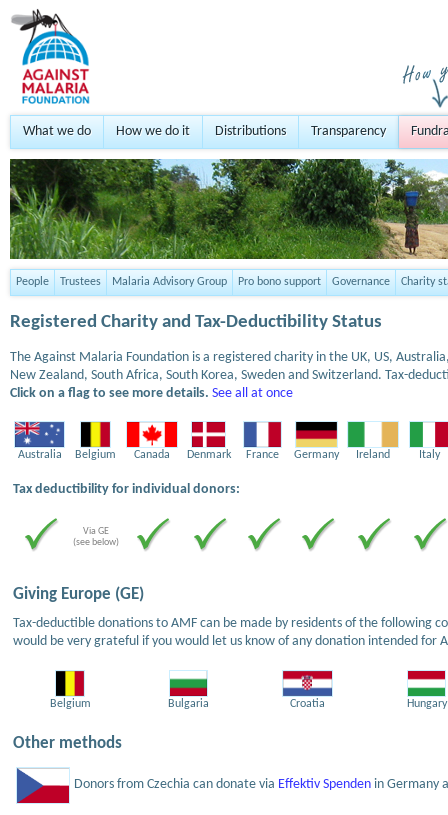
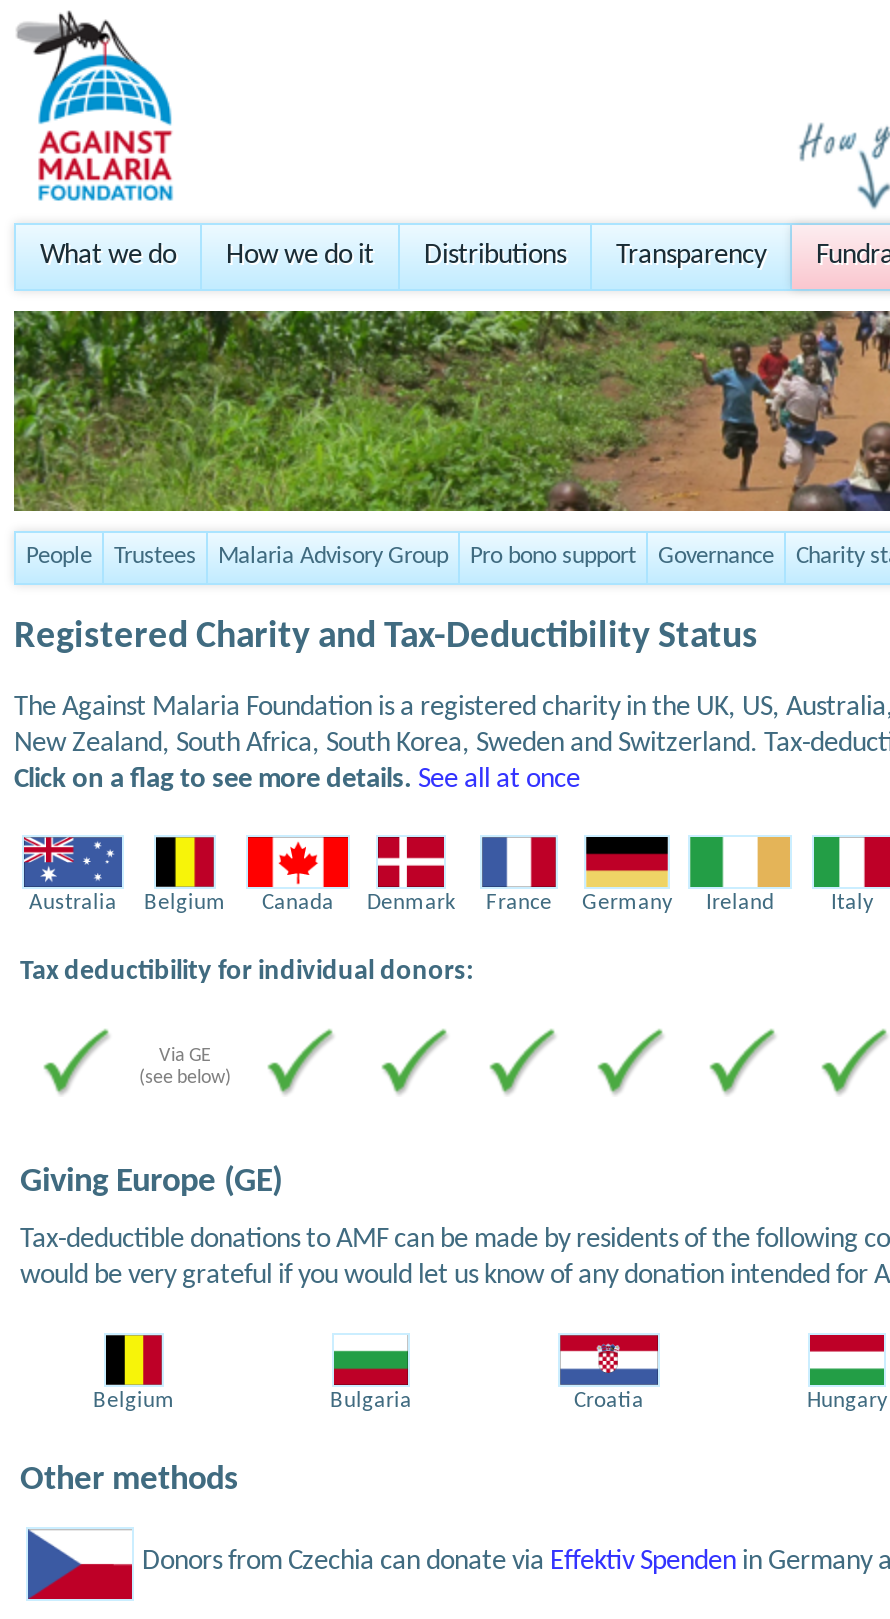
- [image]
+ [image]
